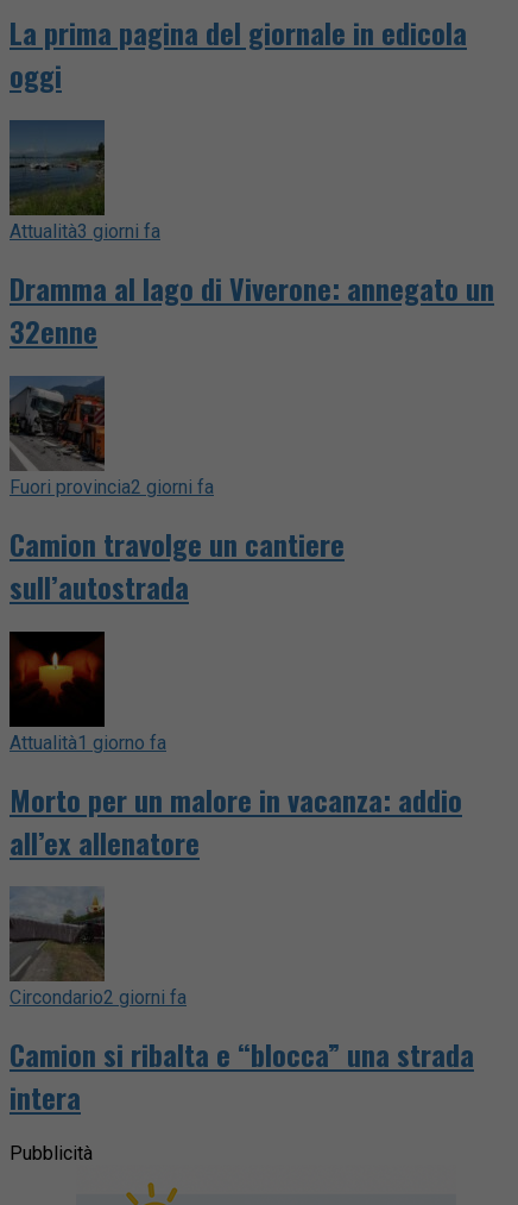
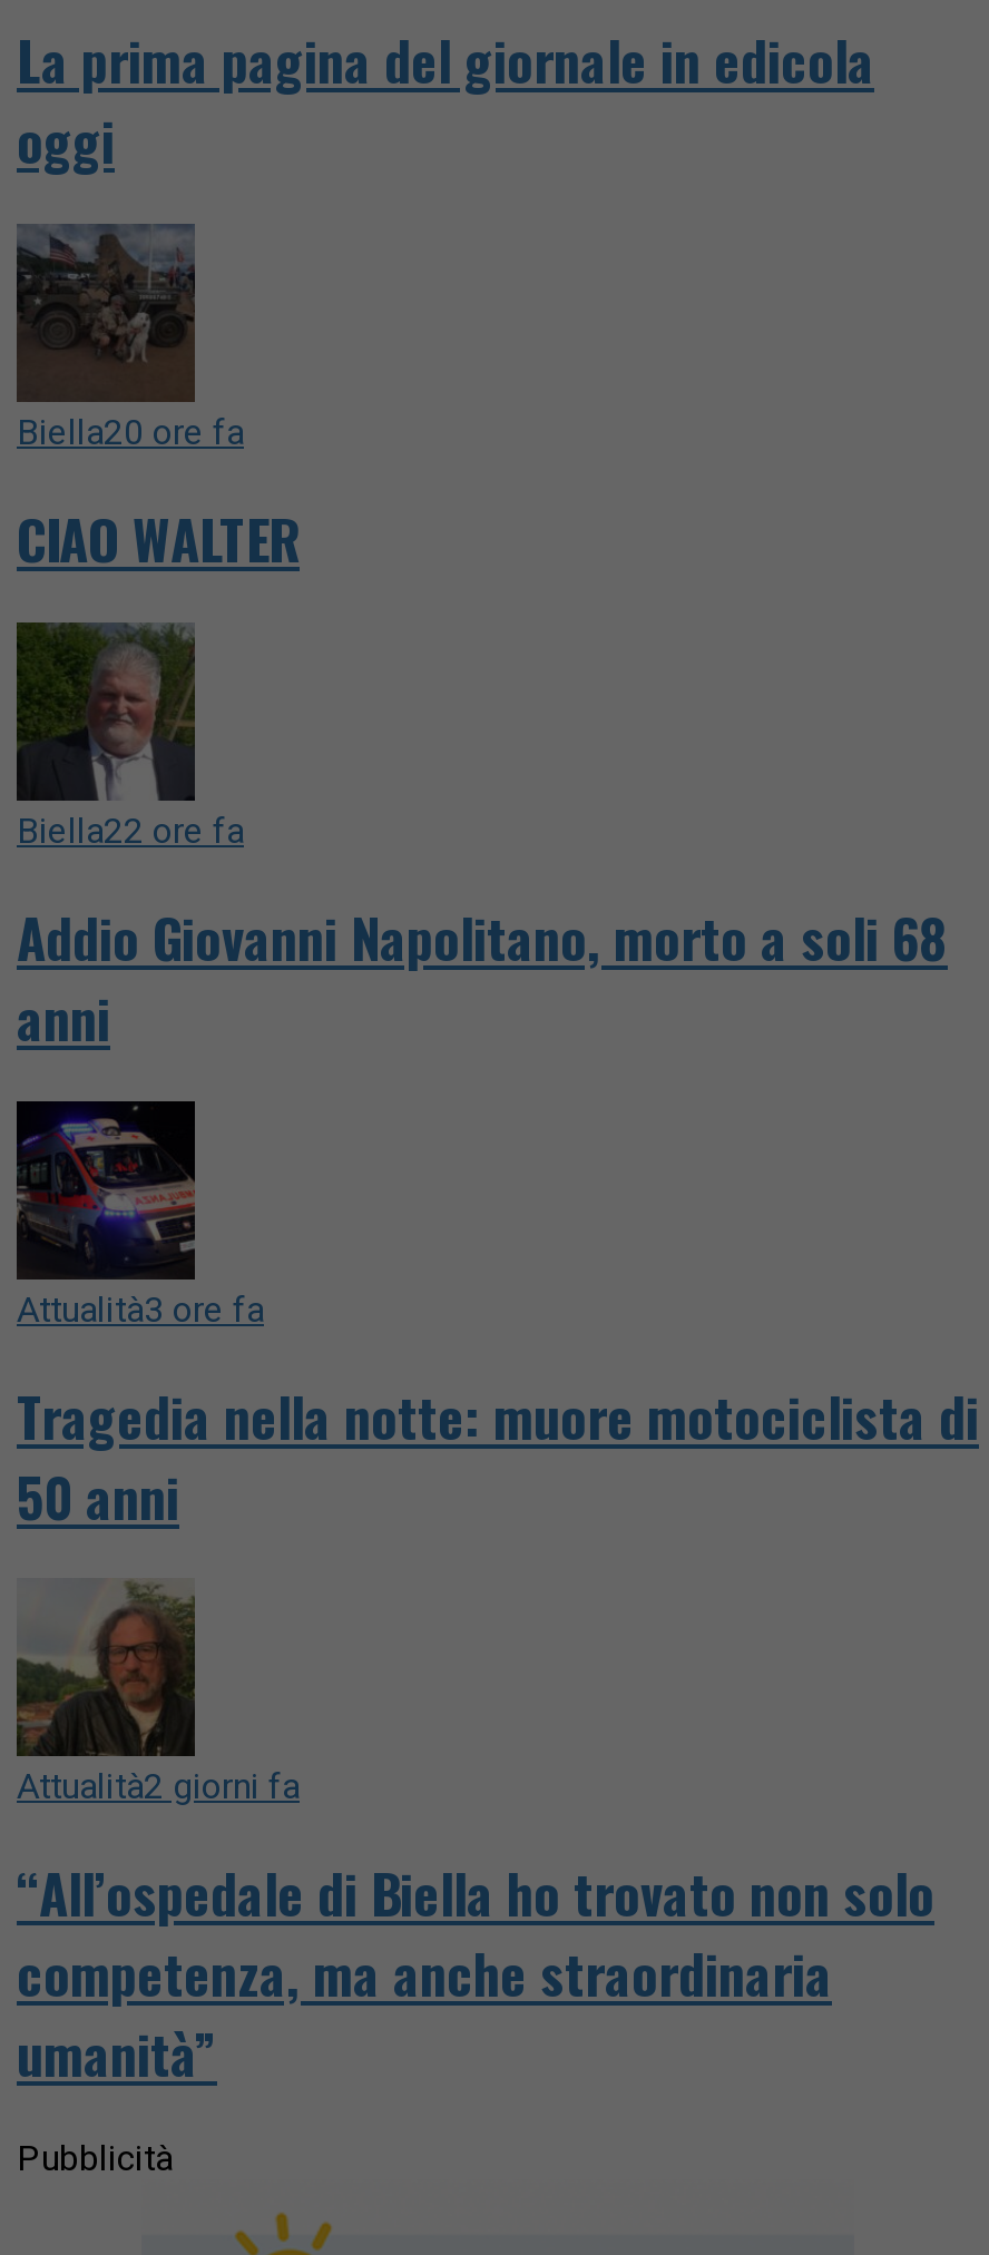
- [image]
- Attualità3 giorni fa
+ [image]
+ Biella20 ore fa

- Dramma al lago di Viverone: annegato un
- 32enne
+ CIAO WALTER

- [image]
+ [image]

- Fuori provincia2 giorni fa
+ Biella22 ore fa

- Camion travolge un cantiere
- sull’autostrada
+ Addio Giovanni Napolitano, morto a soli 68
+ anni

- [image]
+ [image]

- Attualità1 giorno fa
+ Attualità3 ore fa

- Morto per un malore in vacanza: addio
- all’ex allenatore
+ Tragedia nella notte: muore motociclista di
+ 50 anni

- [image]
+ [image]

- Circondario2 giorni fa
+ Attualità2 giorni fa

- Camion si ribalta e “blocca” una strada
- intera
+ “All’ospedale di Biella ho trovato non solo
+ competenza, ma anche straordinaria
+ umanità”
